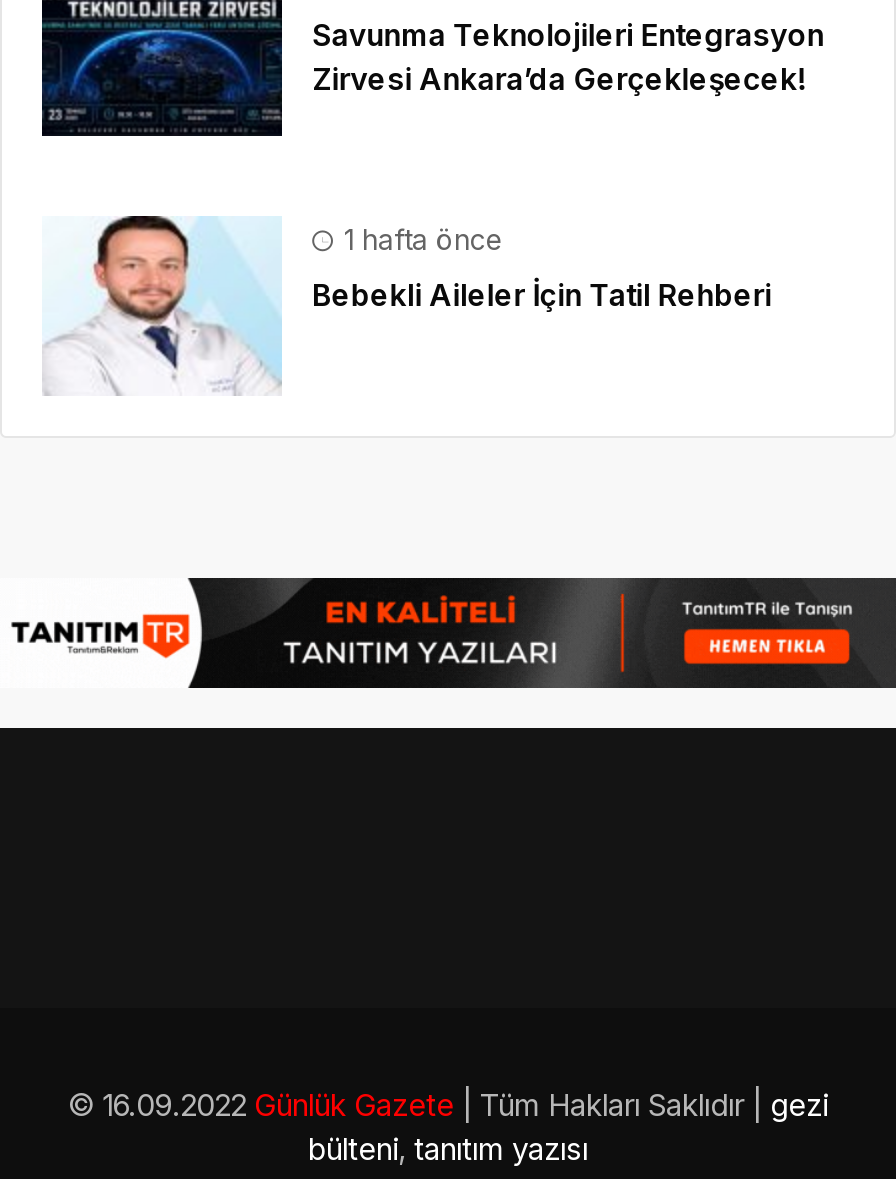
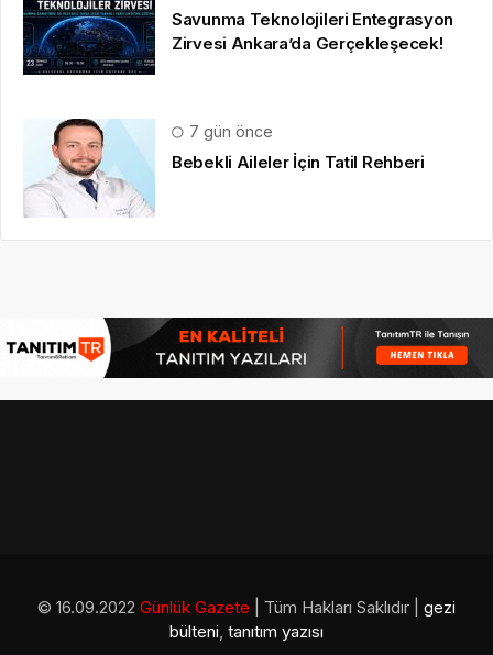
- 1 hafta önce
+ 7 gün önce
